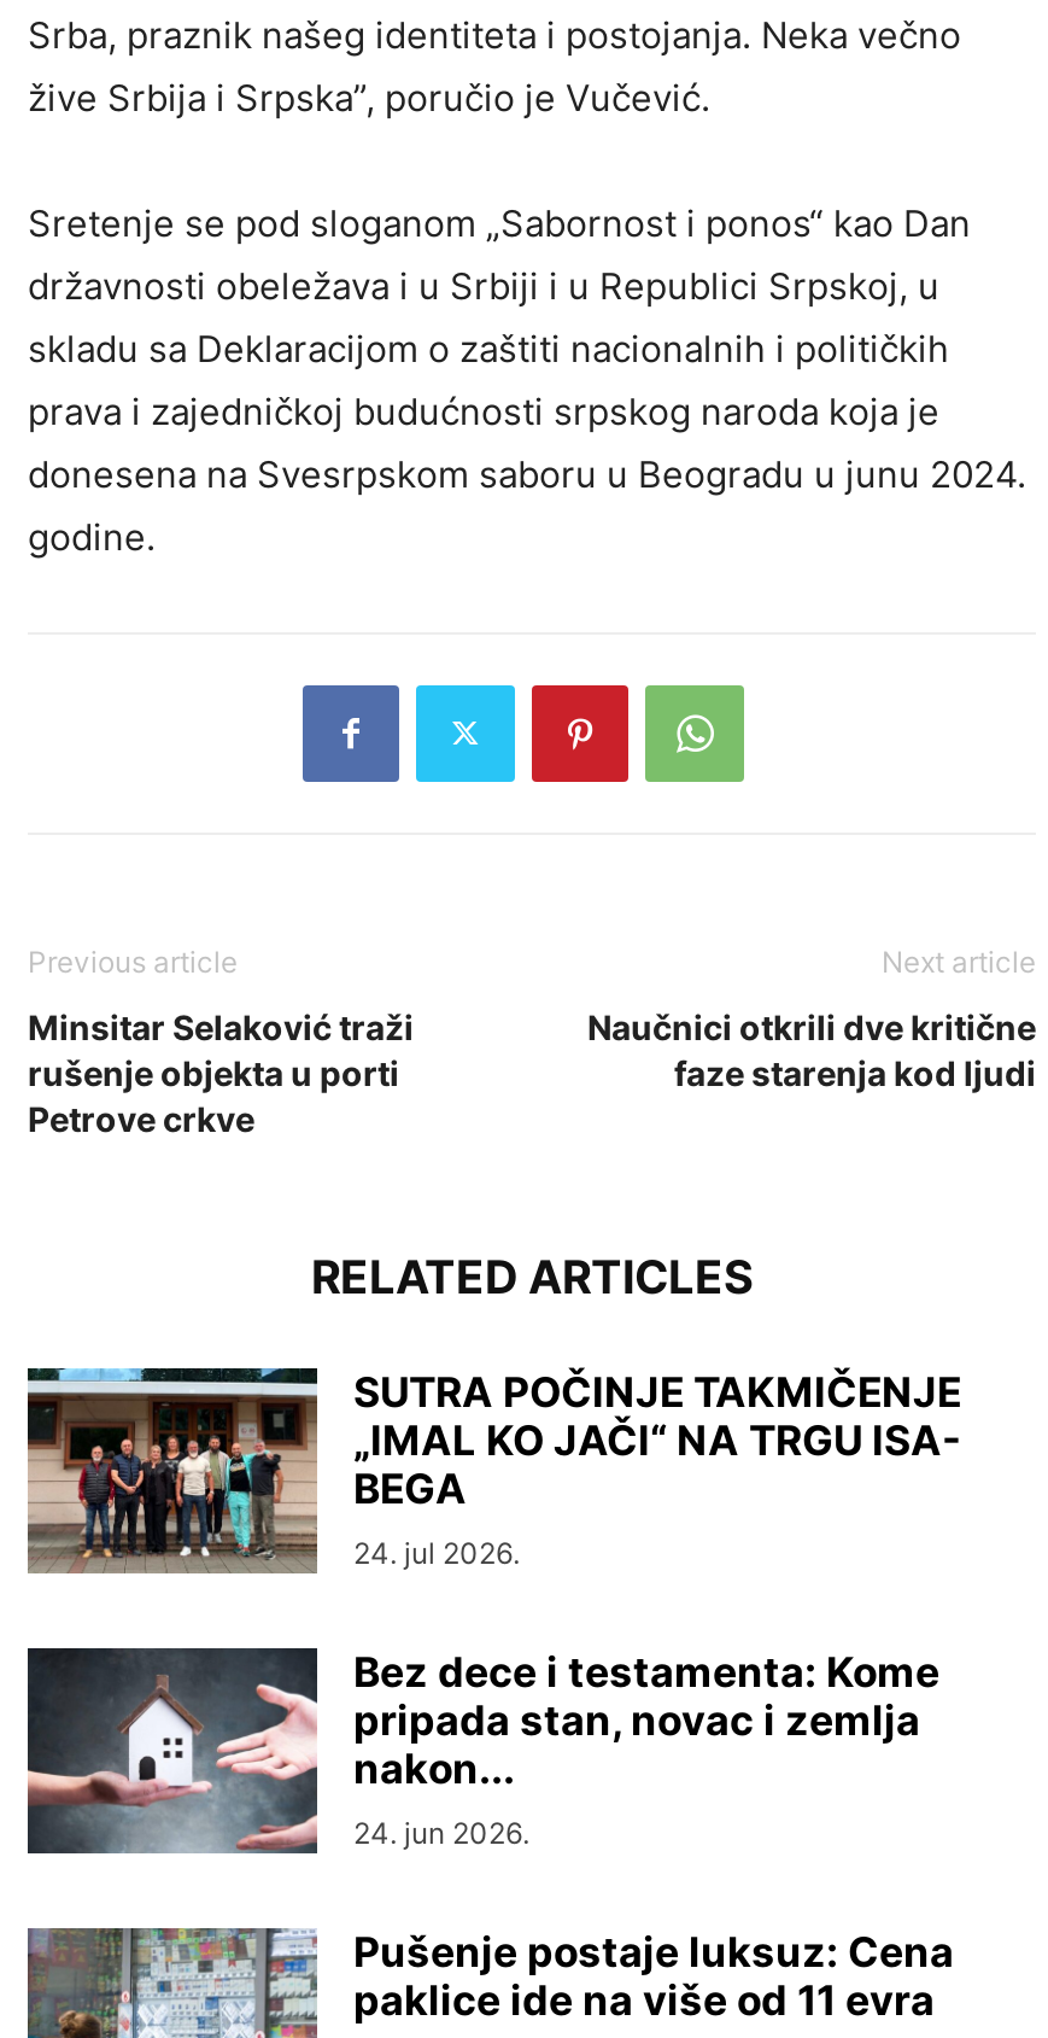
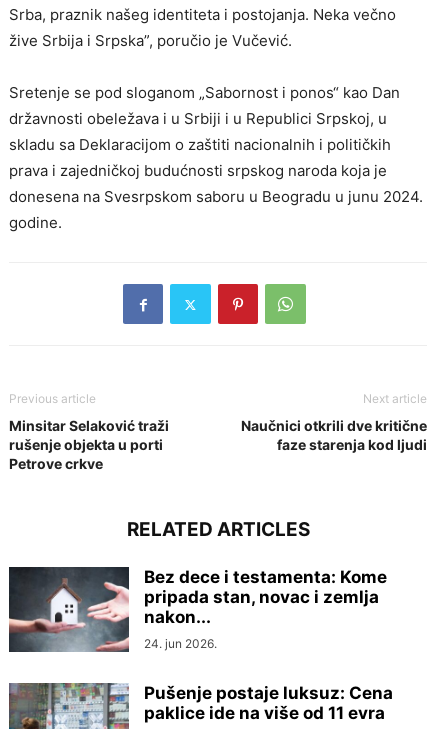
- [image]
- SUTRA POČINJE TAKMIČENJE
- „IMAL KO JAČI“ NA TRGU ISA-
- BEGA
- 24. jul 2026.
